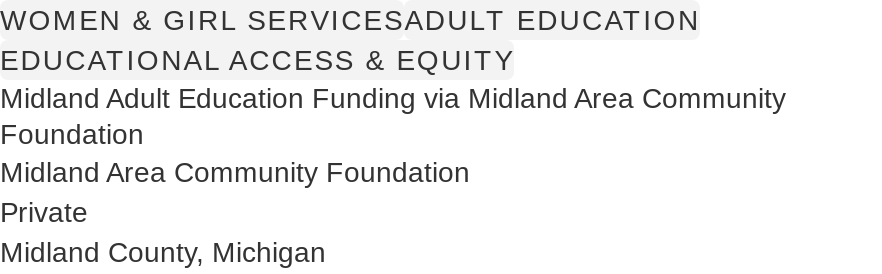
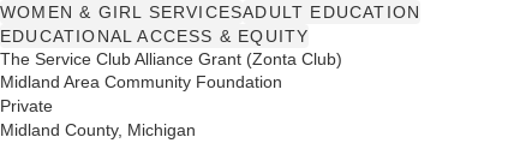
- Midland Adult Education Funding via Midland Area Community
- Foundation
+ The Service Club Alliance Grant (Zonta Club)
